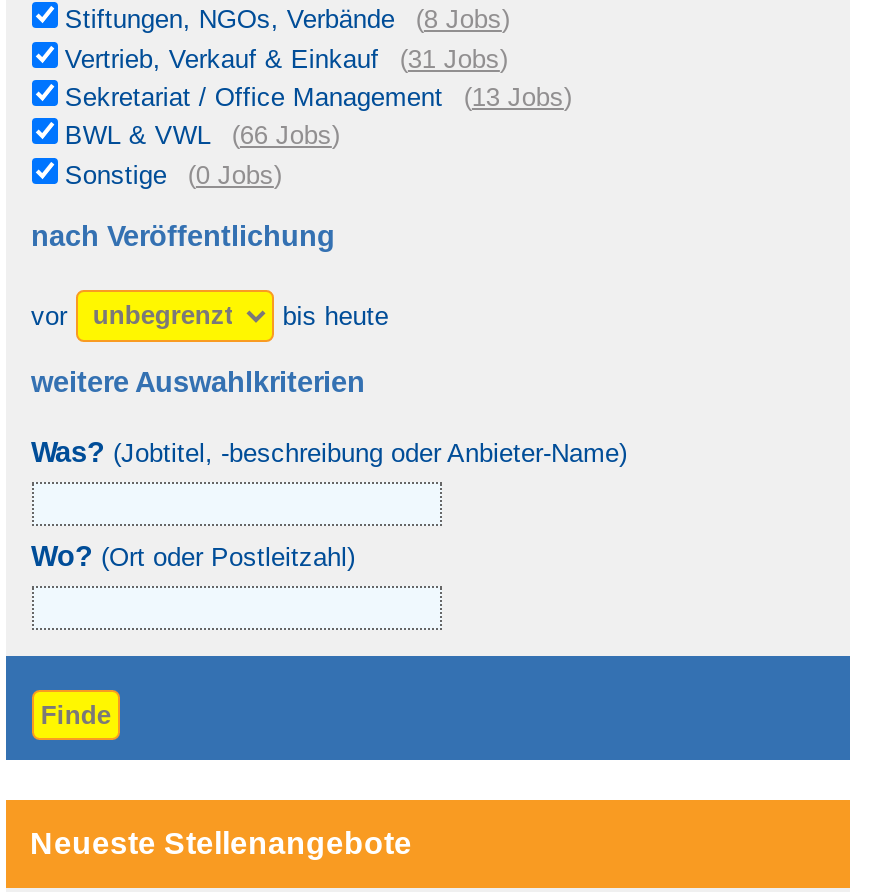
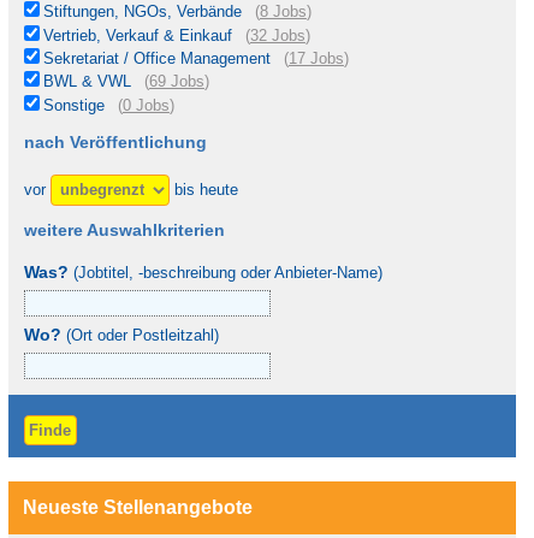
- Vertrieb, Verkauf & Einkauf (31 Jobs)
+ Vertrieb, Verkauf & Einkauf (32 Jobs)

- Sekretariat / Office Management (13 Jobs)
+ Sekretariat / Office Management (17 Jobs)

- BWL & VWL (66 Jobs)
+ BWL & VWL (69 Jobs)
